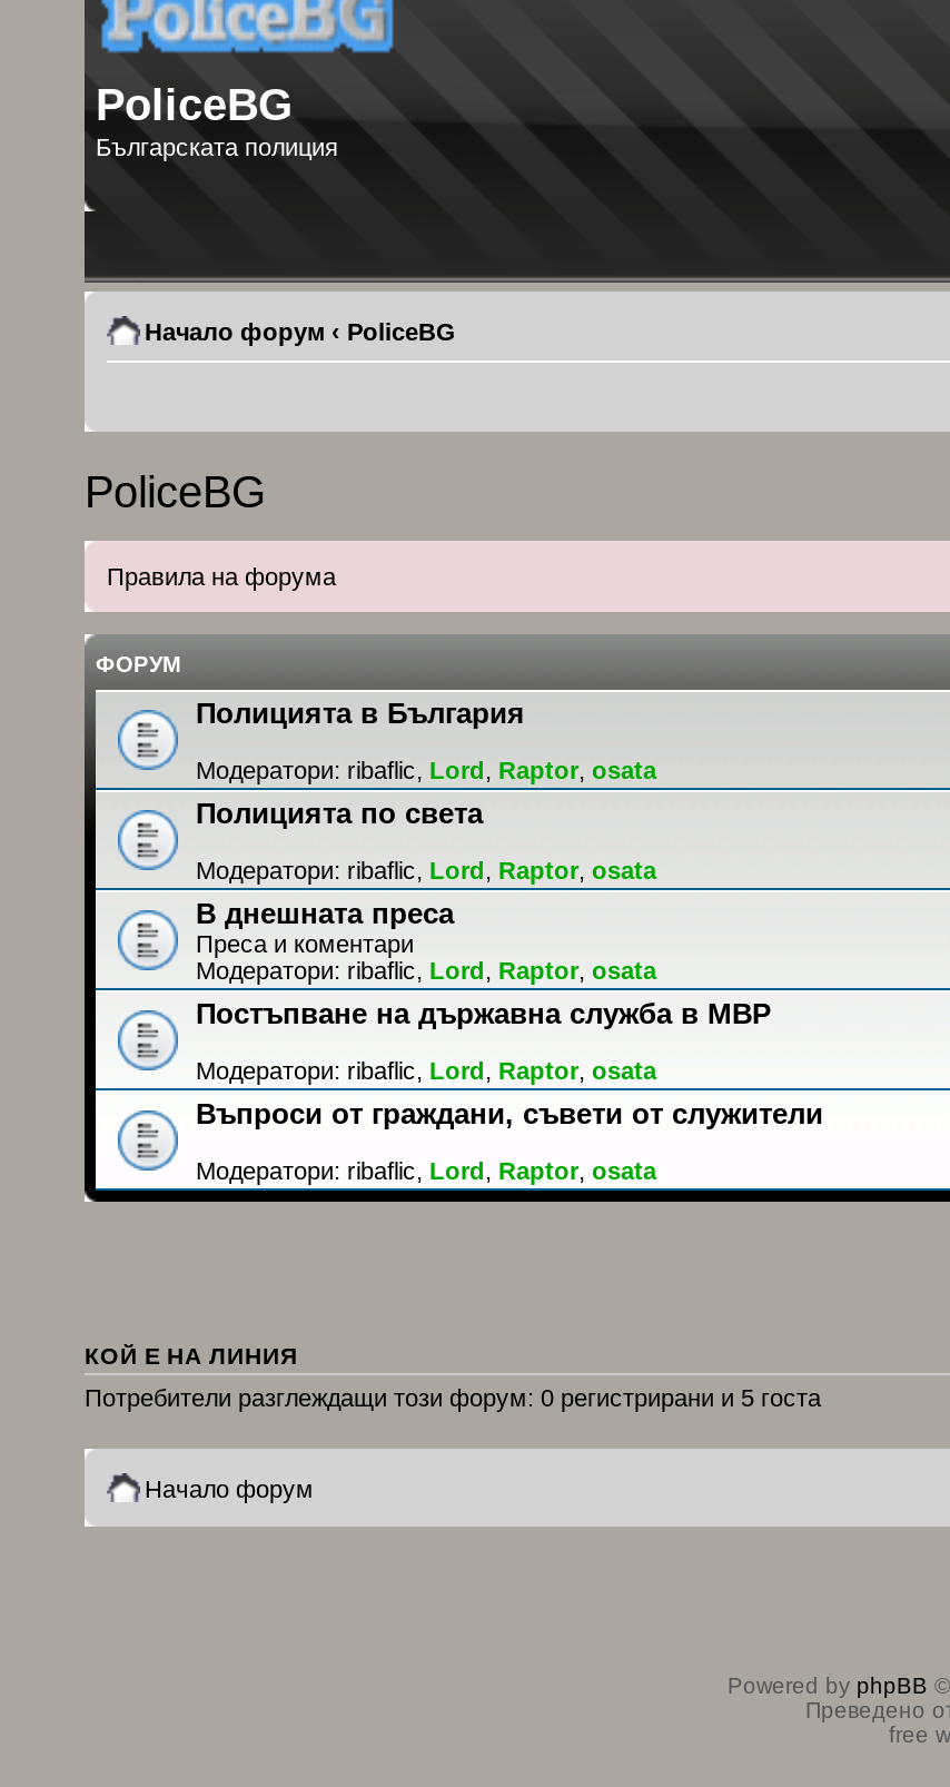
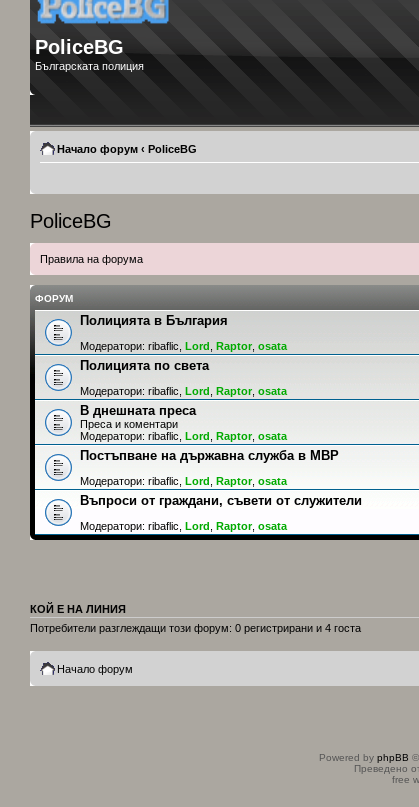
- Потребители разглеждащи този форум: 0 регистрирани и 5 госта
+ Потребители разглеждащи този форум: 0 регистрирани и 4 госта
